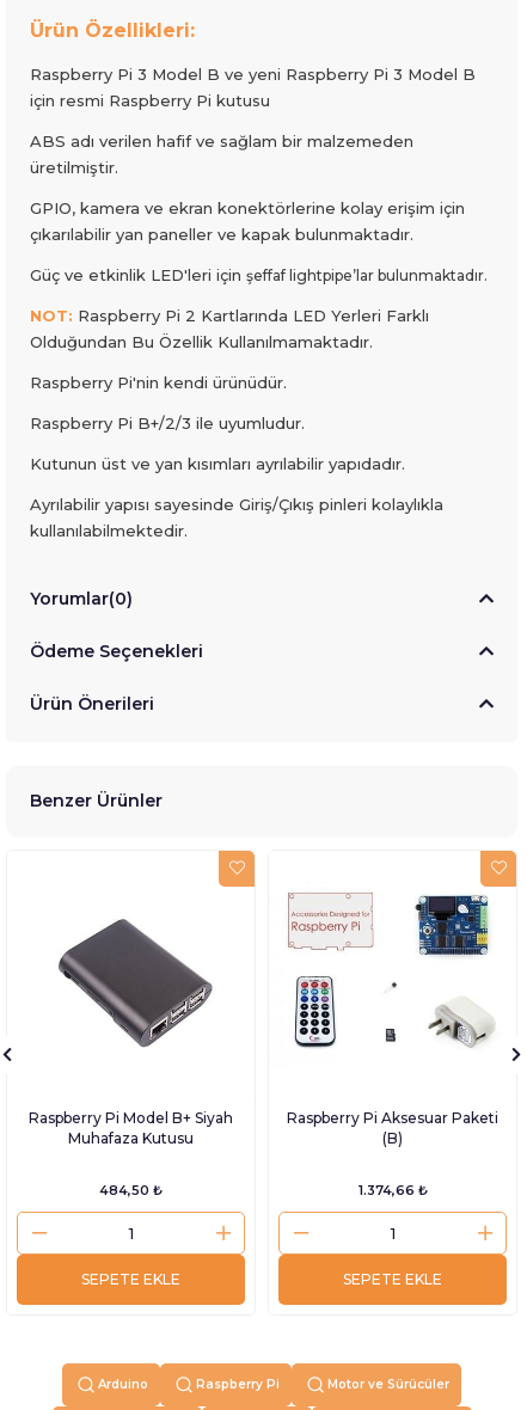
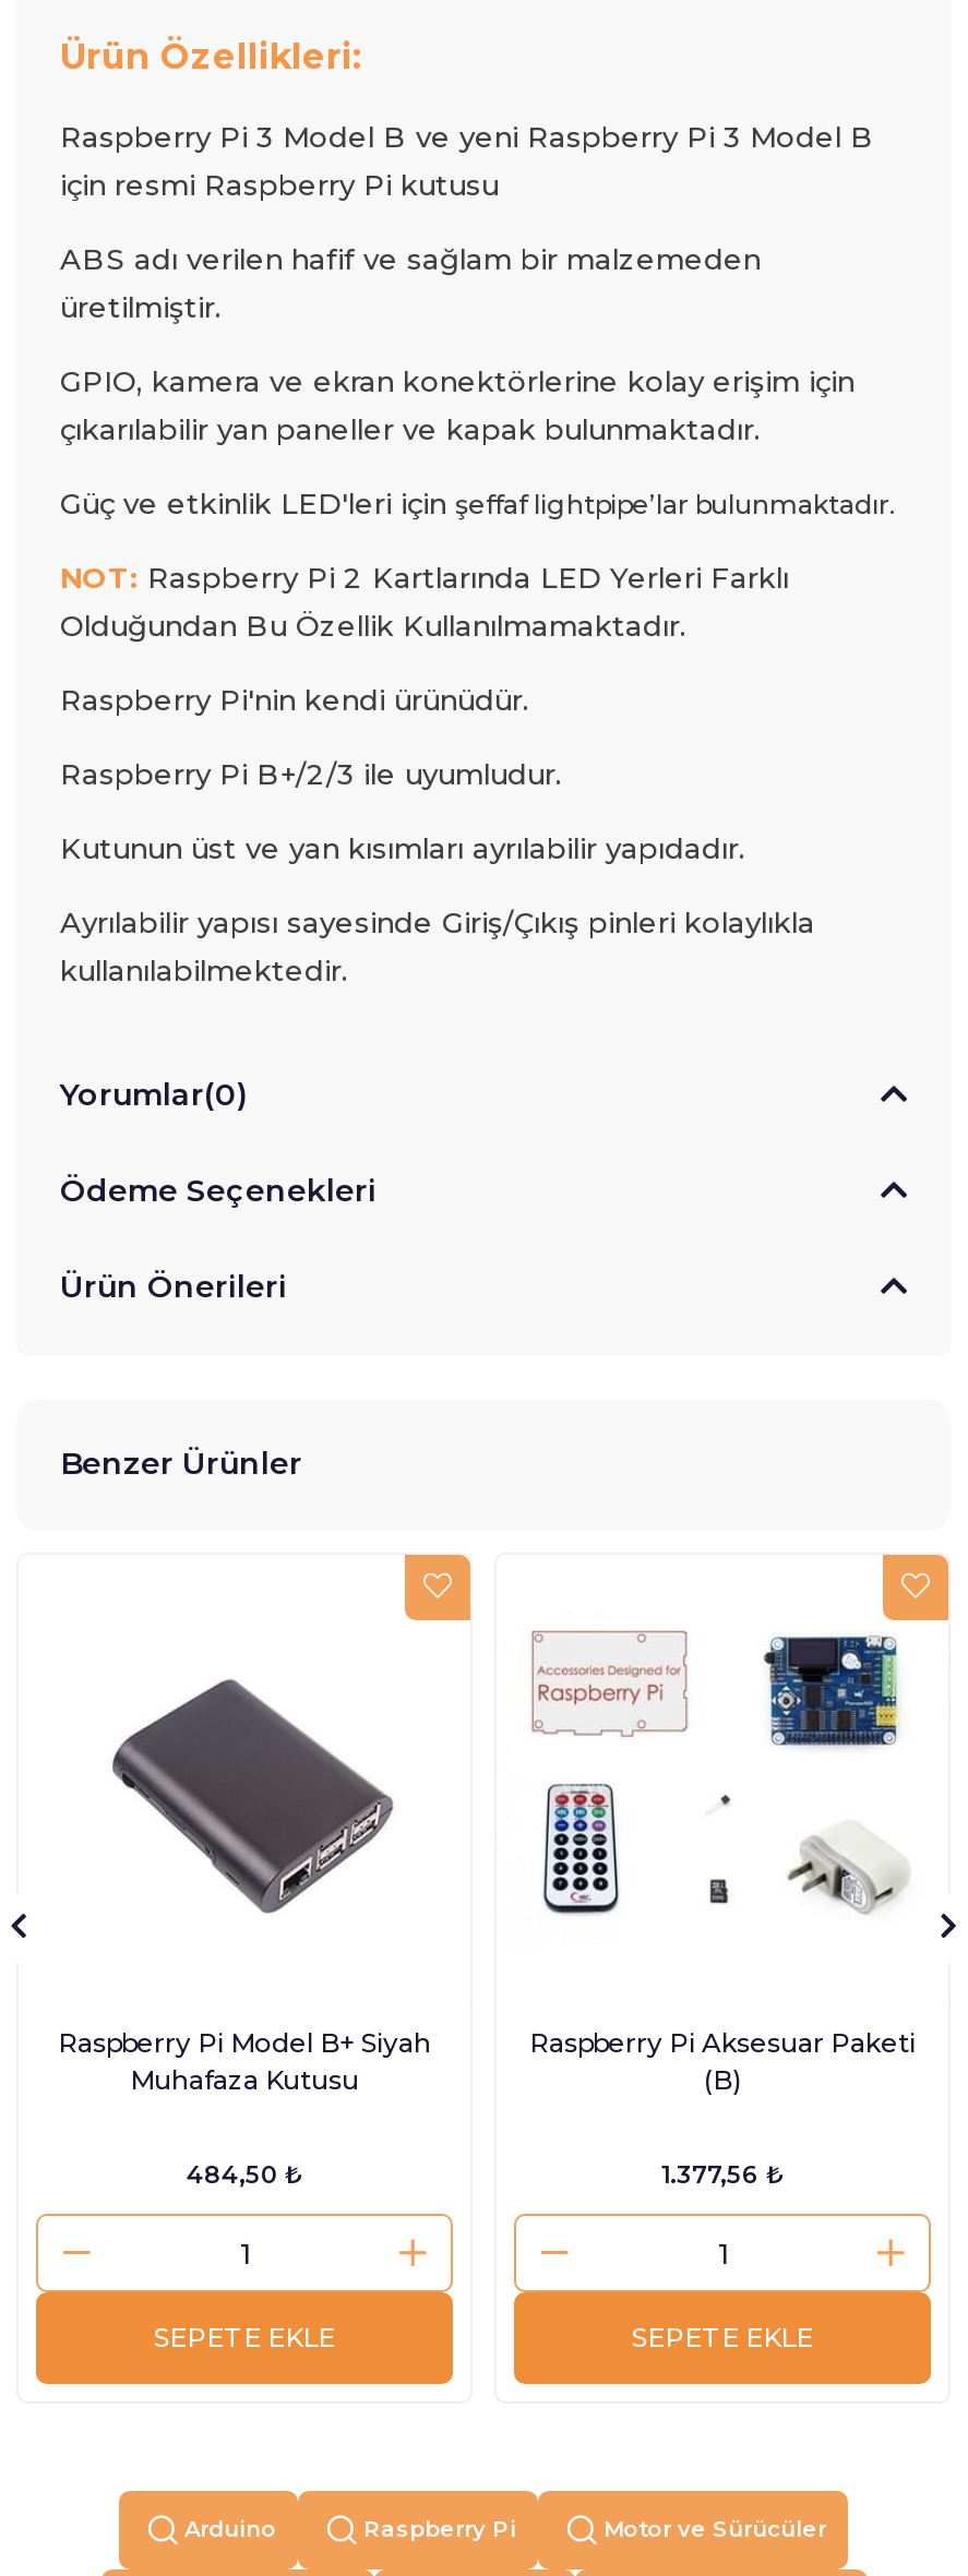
- 1.374,66 ₺
+ 1.377,56 ₺
